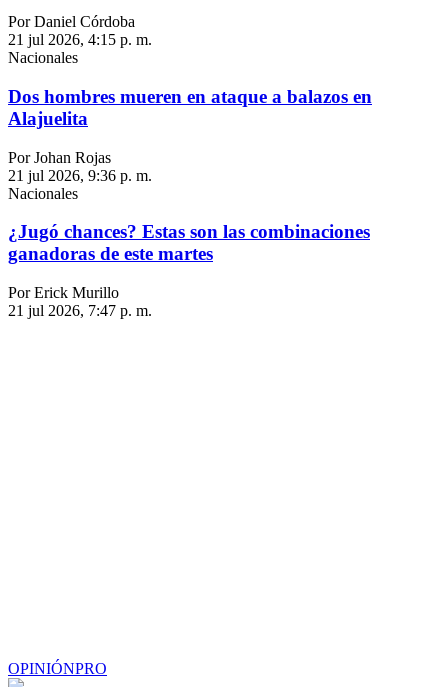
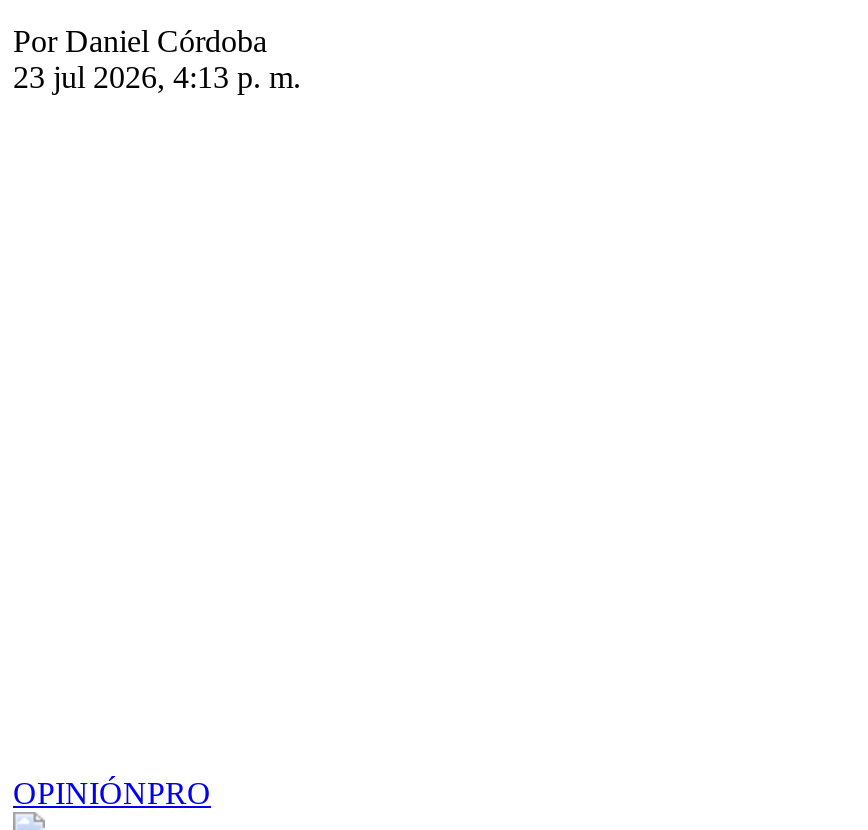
- 21 jul 2026, 4:15 p. m.
- Nacionales
- Dos hombres mueren en ataque a balazos en
- Alajuelita
- Por Johan Rojas
- 21 jul 2026, 9:36 p. m.
- Nacionales
- ¿Jugó chances? Estas son las combinaciones
- ganadoras de este martes
- Por Erick Murillo
- 21 jul 2026, 7:47 p. m.
+ 23 jul 2026, 4:13 p. m.
